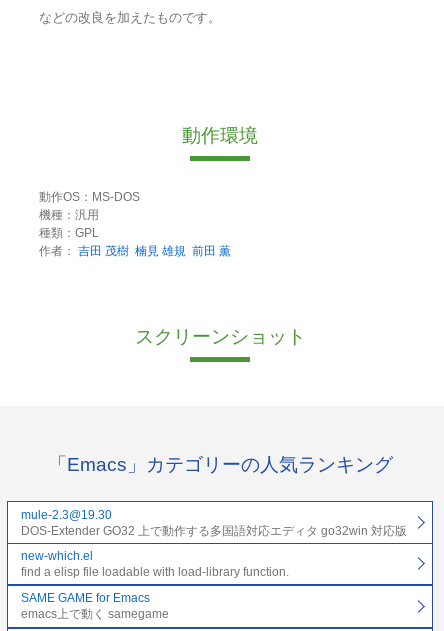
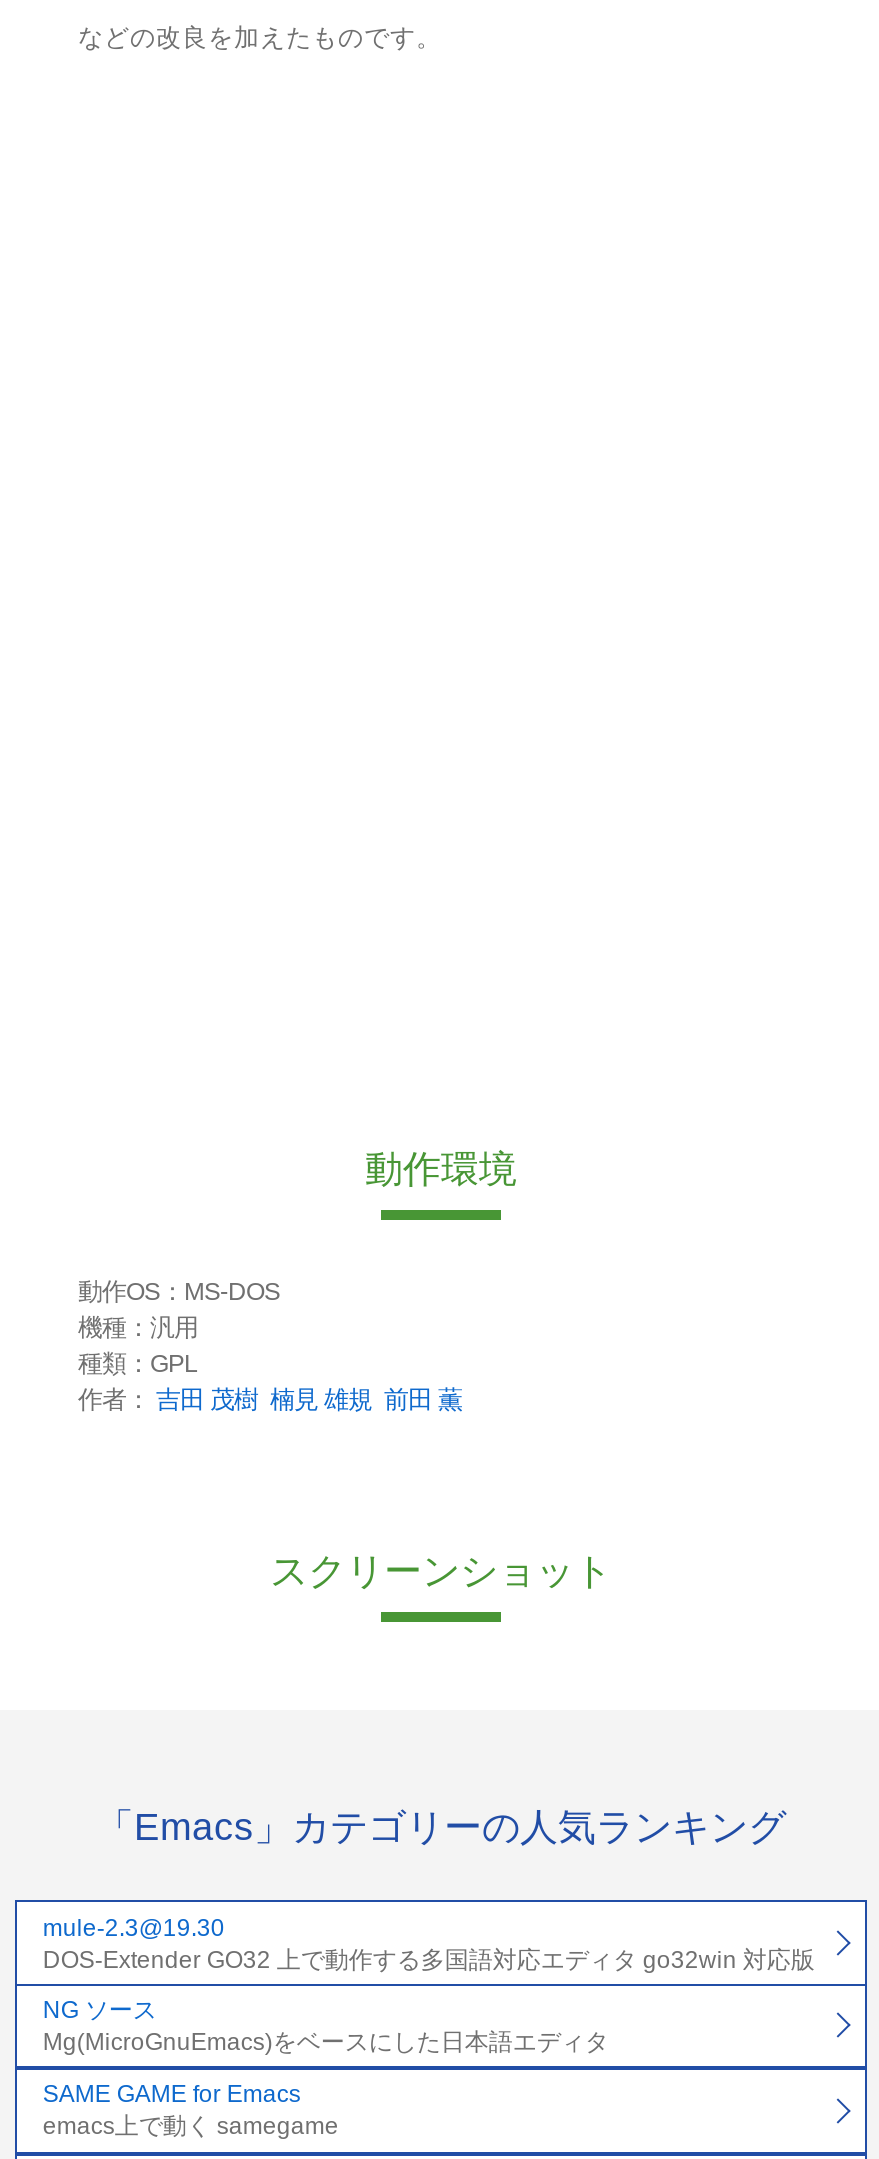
- new-which.el
- find a elisp file loadable with load-library function.
+ NG ソース
+ Mg(MicroGnuEmacs)をベースにした日本語エディタ
